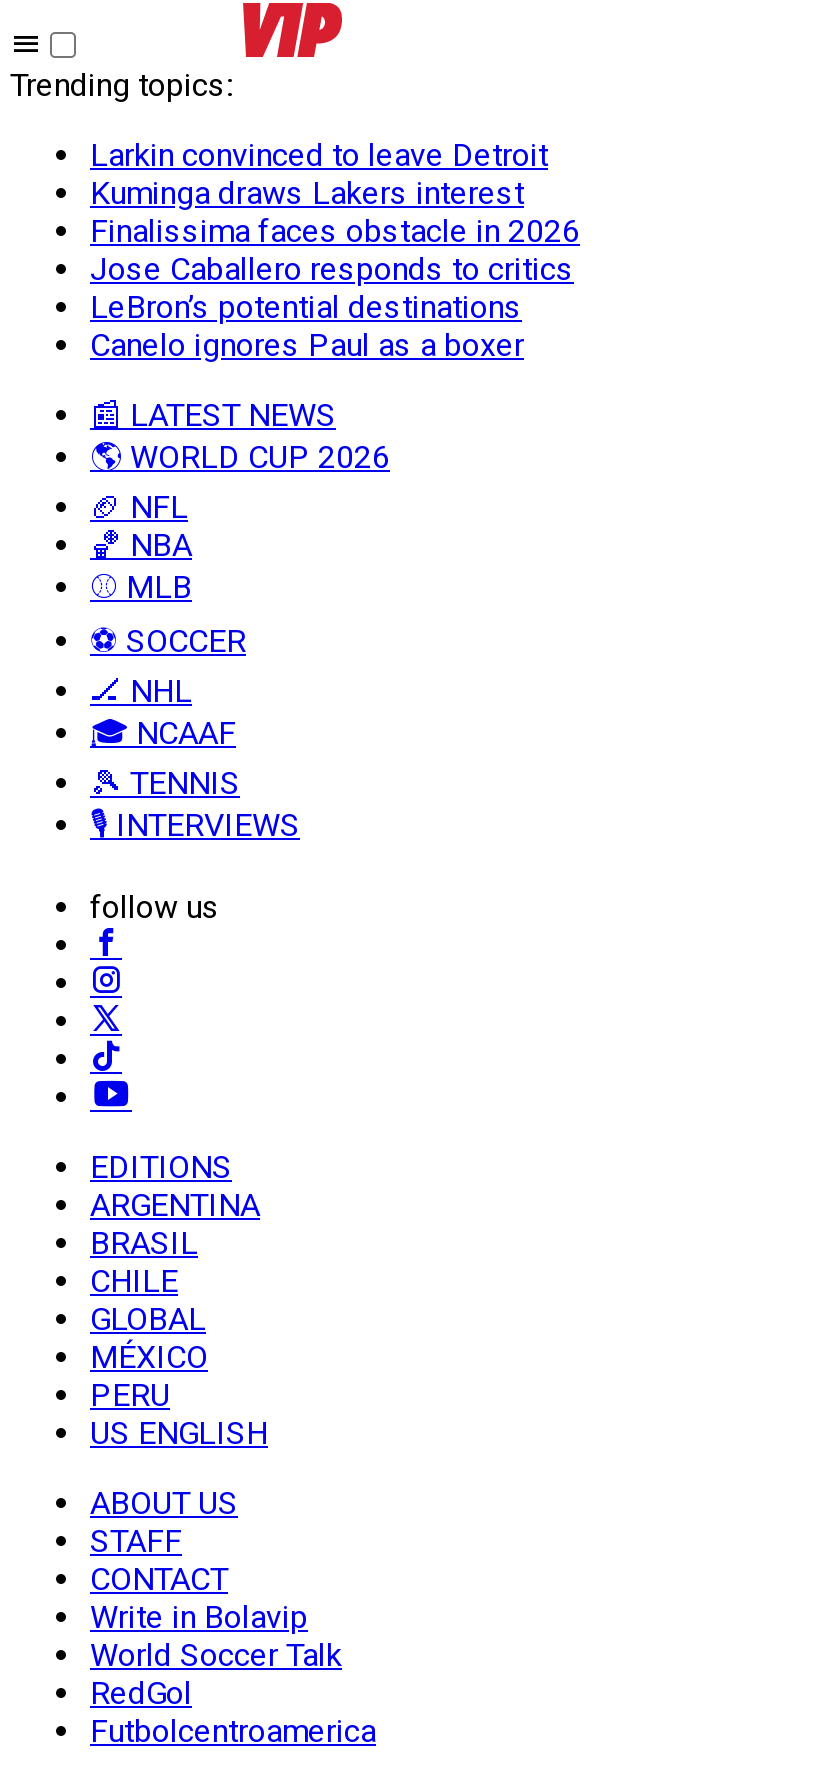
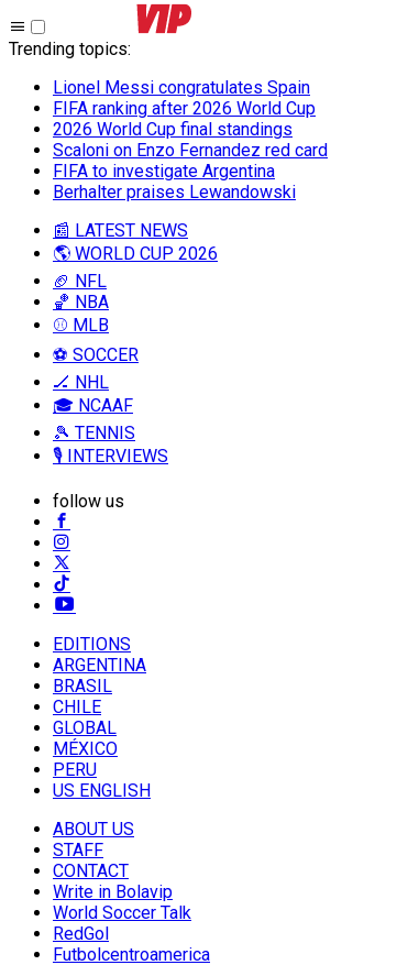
- Larkin convinced to leave Detroit
- Kuminga draws Lakers interest
- Finalissima faces obstacle in 2026
- Jose Caballero responds to critics
- LeBron’s potential destinations
- Canelo ignores Paul as a boxer
+ Lionel Messi congratulates Spain
+ FIFA ranking after 2026 World Cup
+ 2026 World Cup final standings
+ Scaloni on Enzo Fernandez red card
+ FIFA to investigate Argentina
+ Berhalter praises Lewandowski
